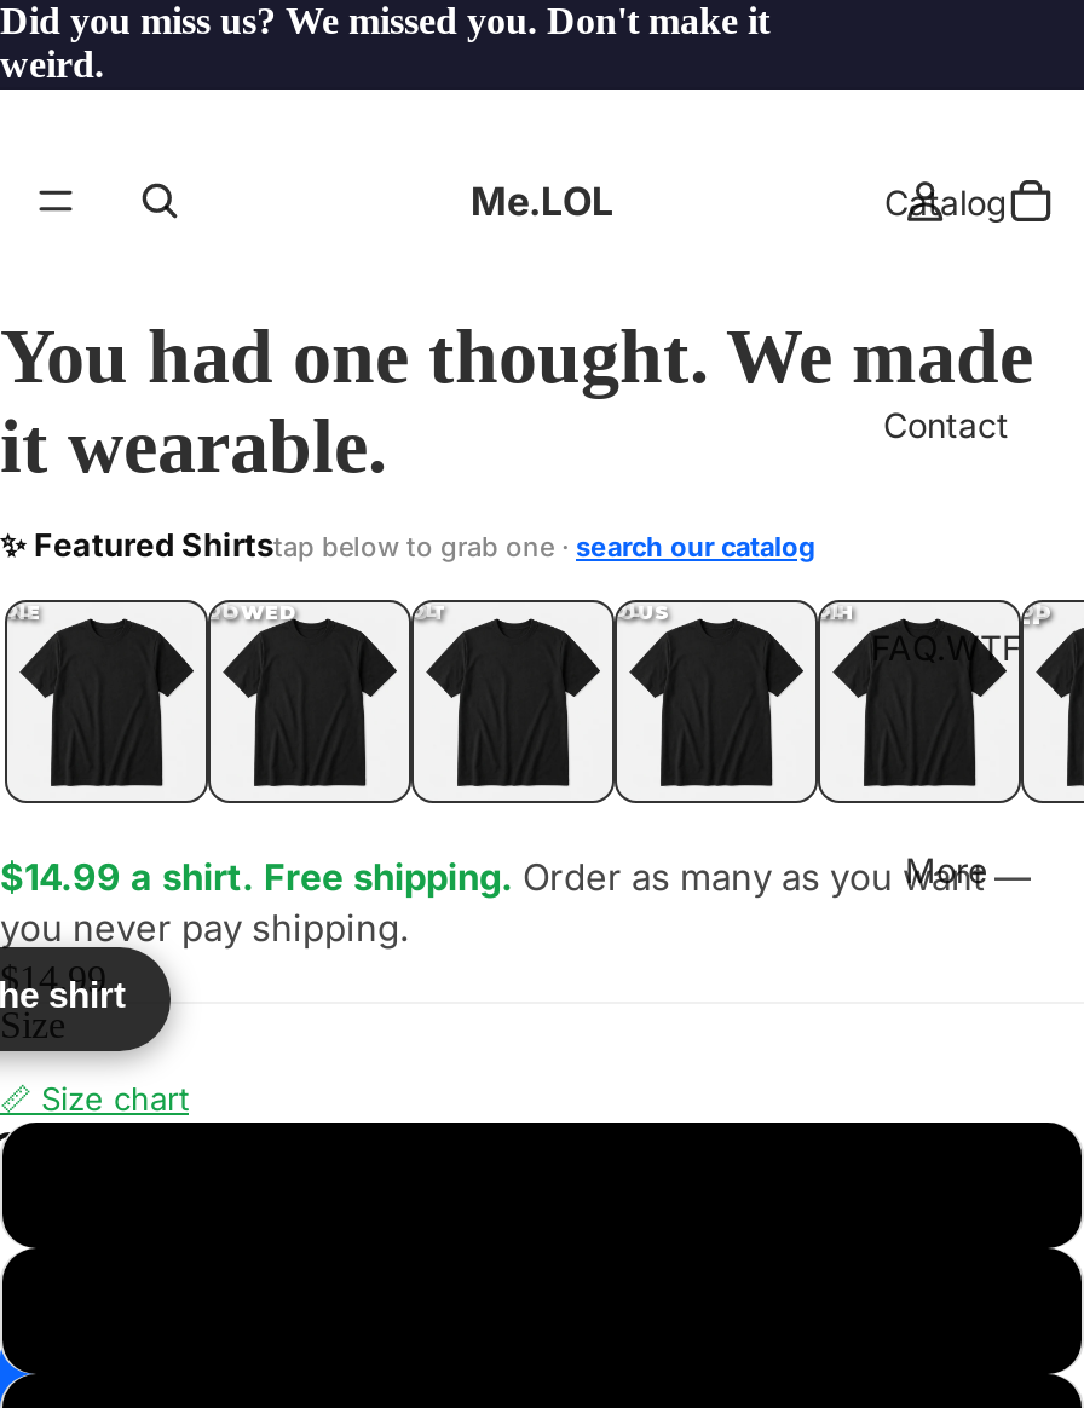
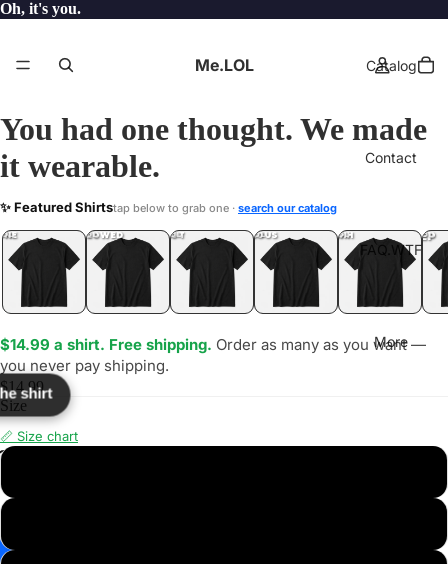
- Did you miss us? We missed you. Don't make it
- weird.
+ Oh, it's you.
